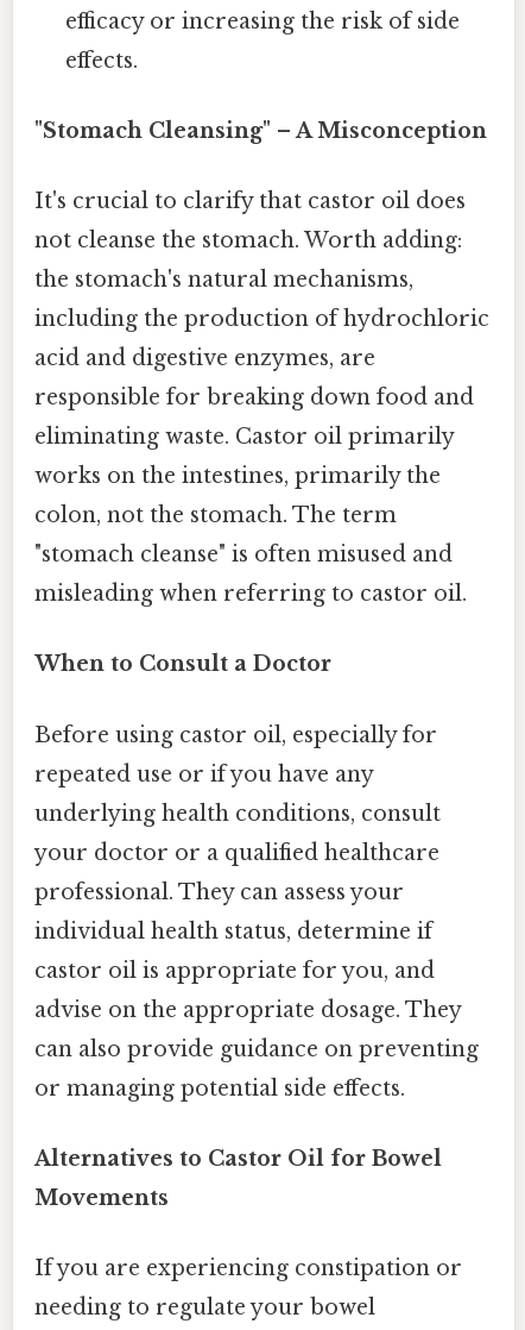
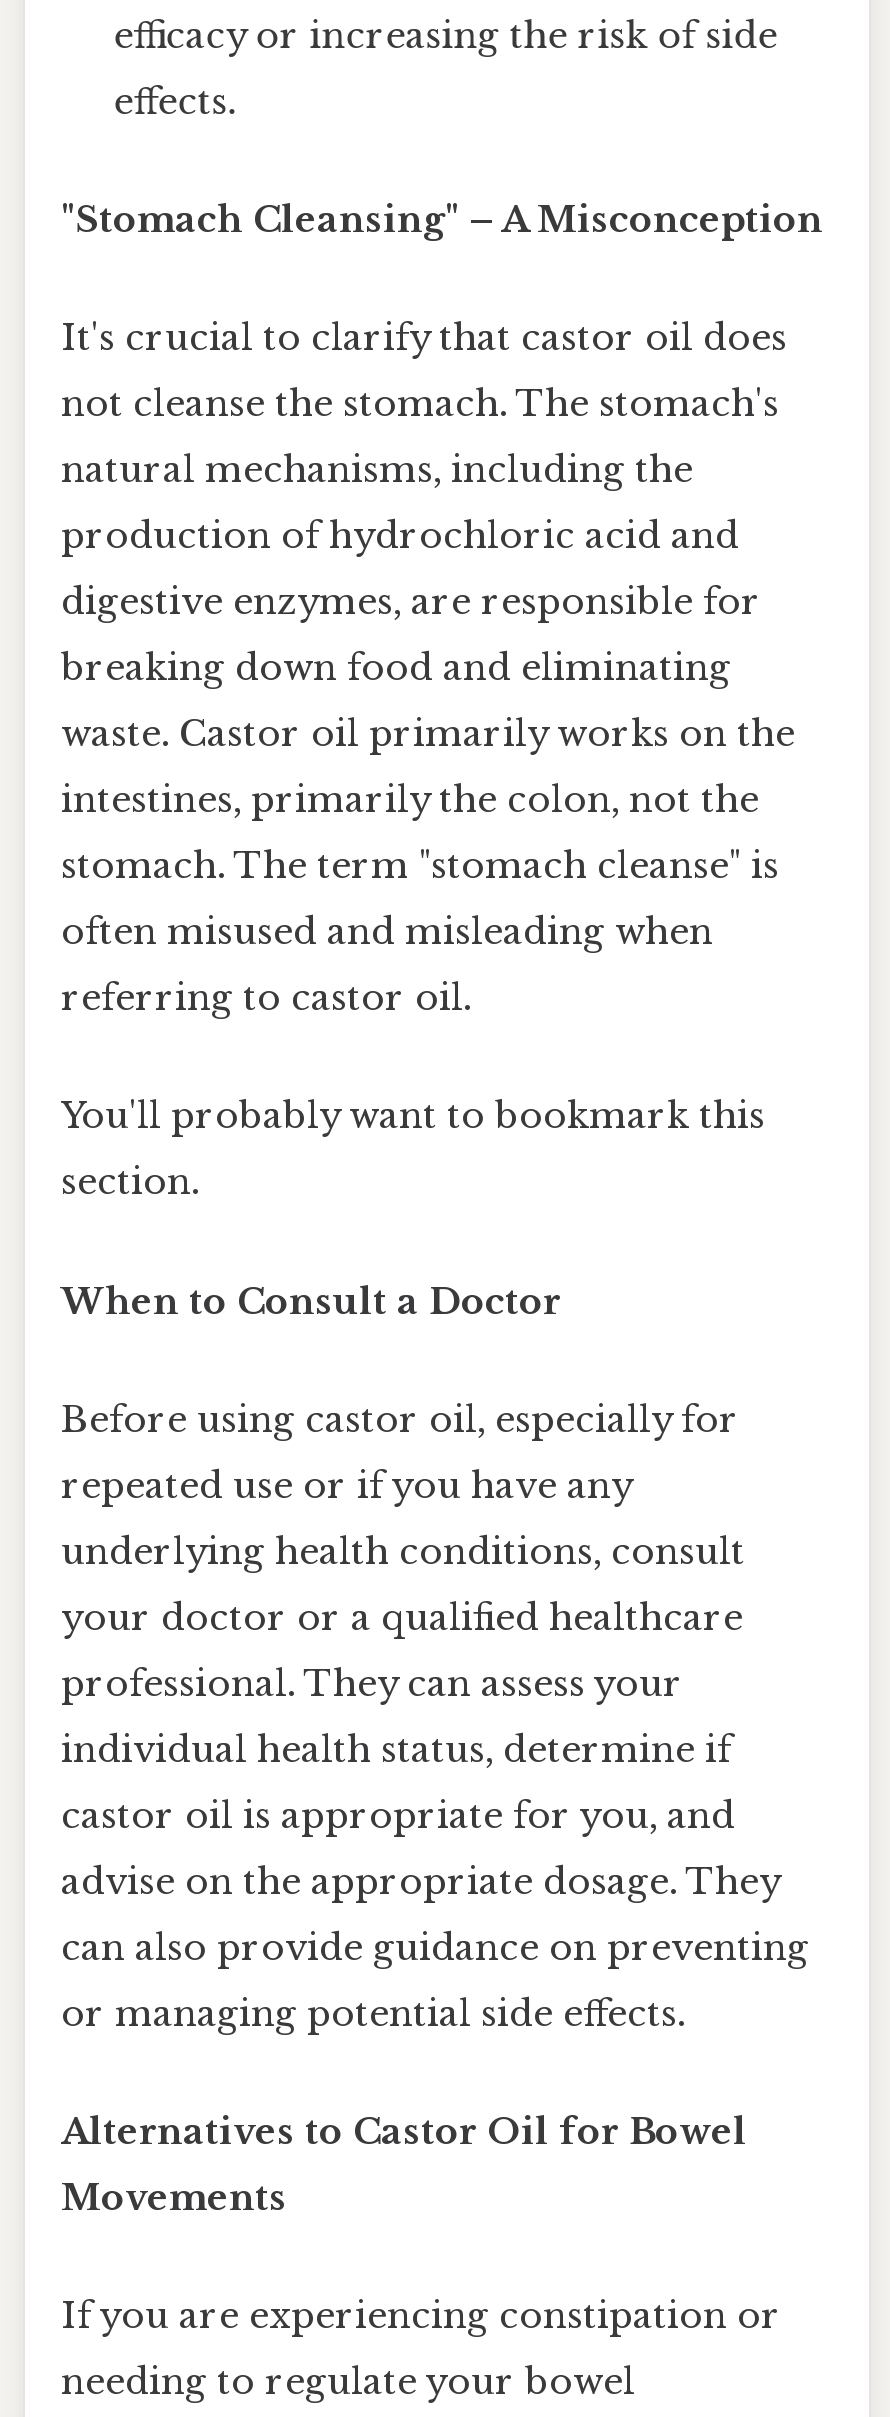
- not cleanse the stomach. Worth adding:
- the stomach's natural mechanisms,
- including the production of hydrochloric
- acid and digestive enzymes, are
- responsible for breaking down food and
- eliminating waste. Castor oil primarily
- works on the intestines, primarily the
- colon, not the stomach. The term
- "stomach cleanse" is often misused and
- misleading when referring to castor oil.
+ not cleanse the stomach. The stomach's
+ natural mechanisms, including the
+ production of hydrochloric acid and
+ digestive enzymes, are responsible for
+ breaking down food and eliminating
+ waste. Castor oil primarily works on the
+ intestines, primarily the colon, not the
+ stomach. The term "stomach cleanse" is
+ often misused and misleading when
+ referring to castor oil.
+ You'll probably want to bookmark this
+ section.
